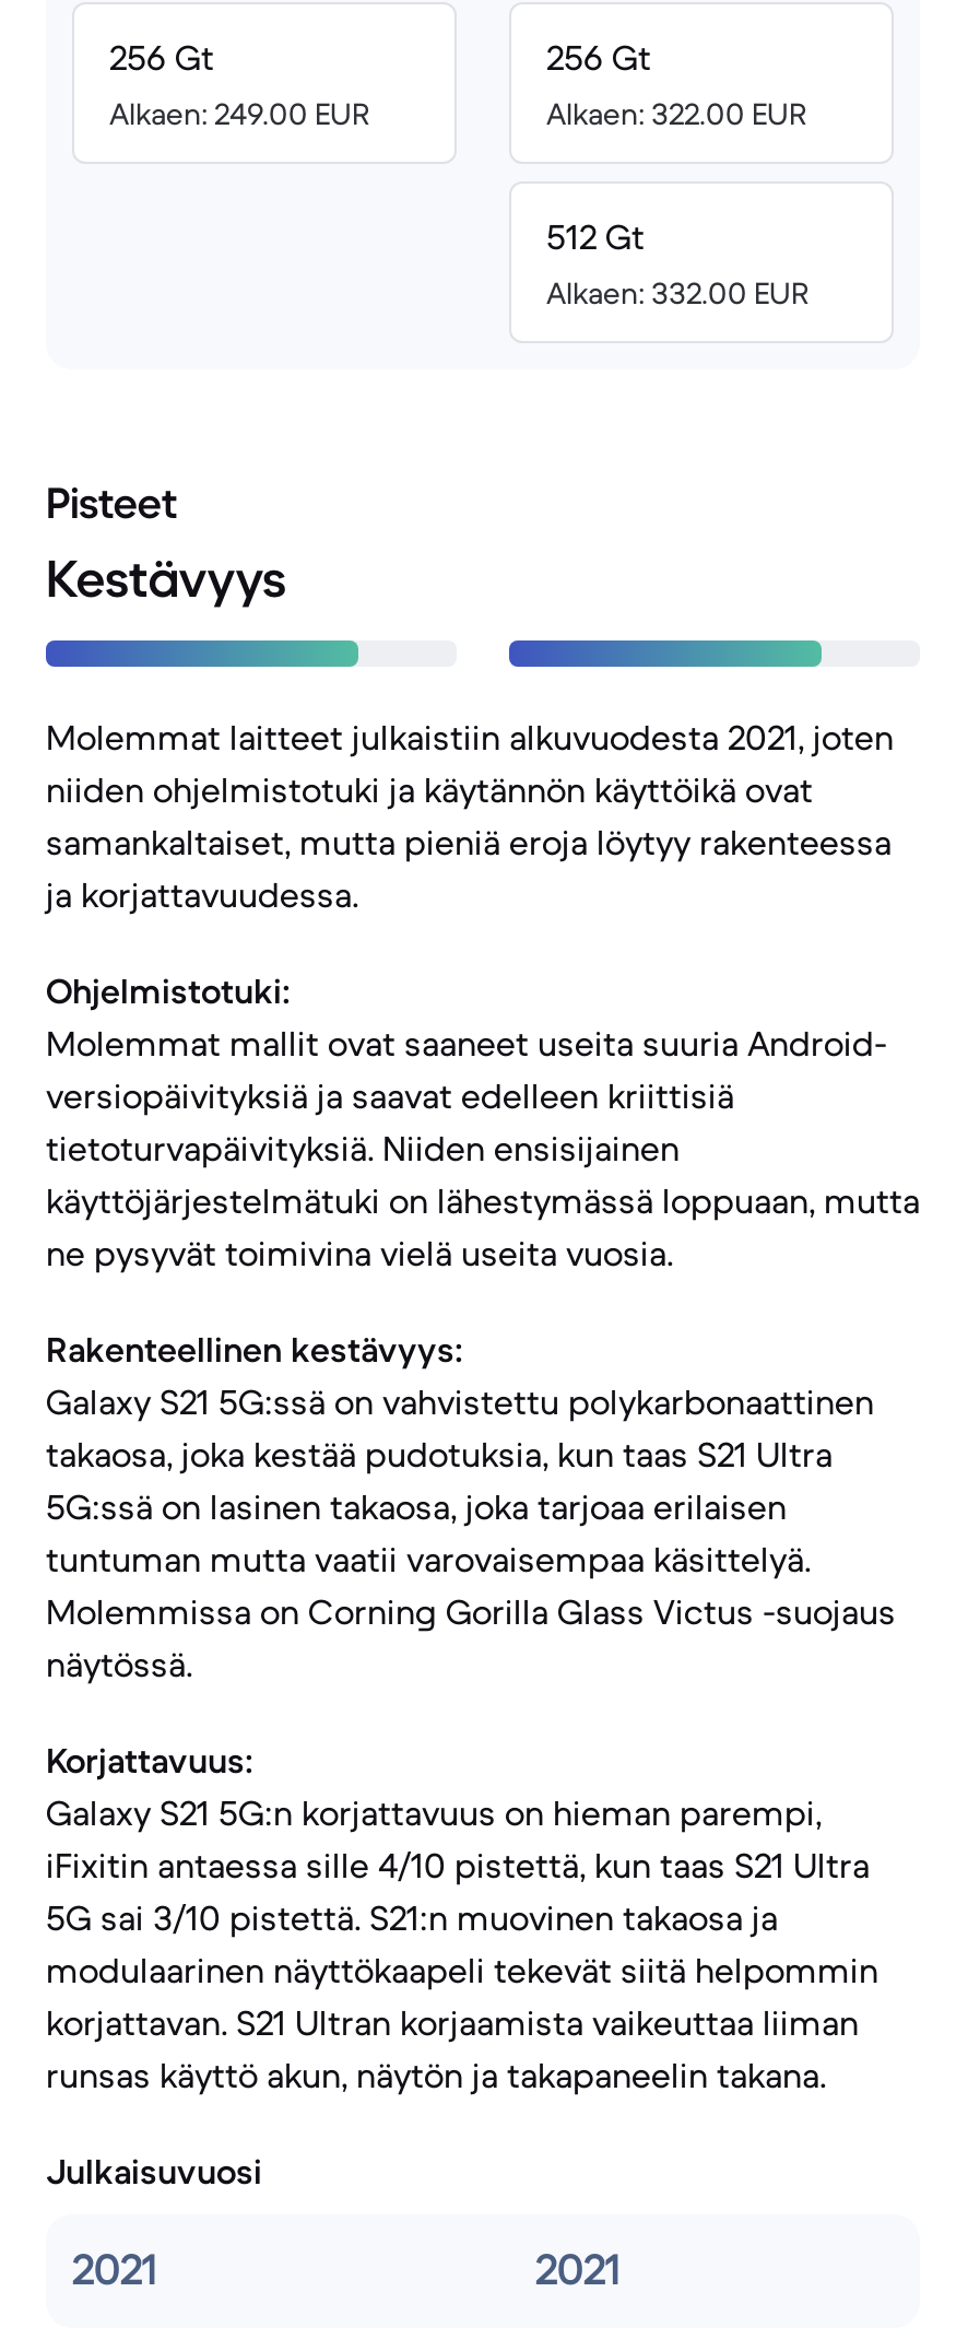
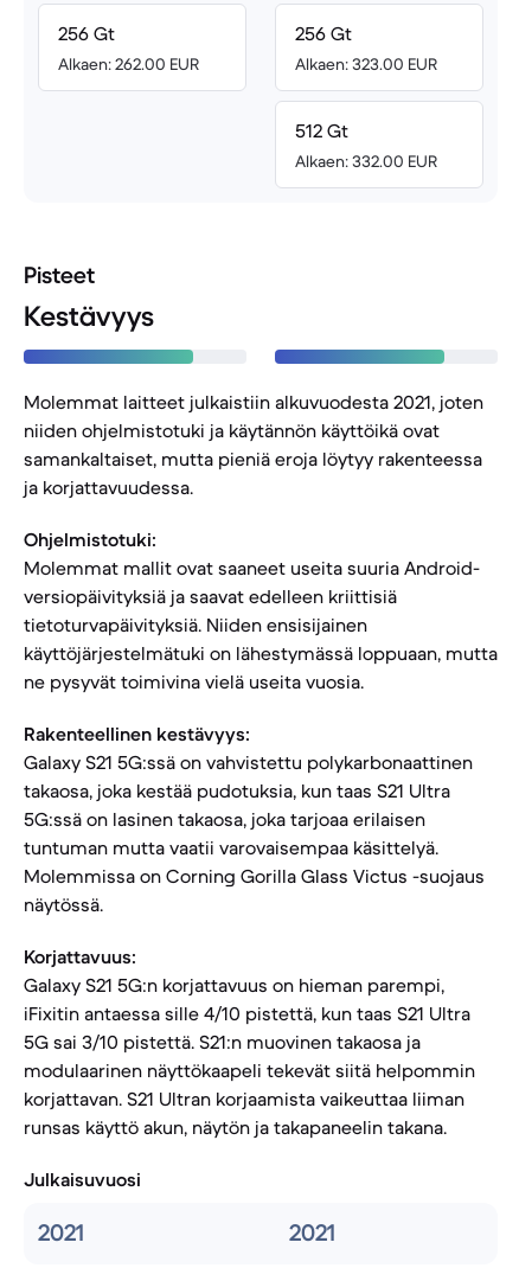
- Alkaen: 249.00 EUR
+ Alkaen: 262.00 EUR

- Alkaen: 322.00 EUR
+ Alkaen: 323.00 EUR
